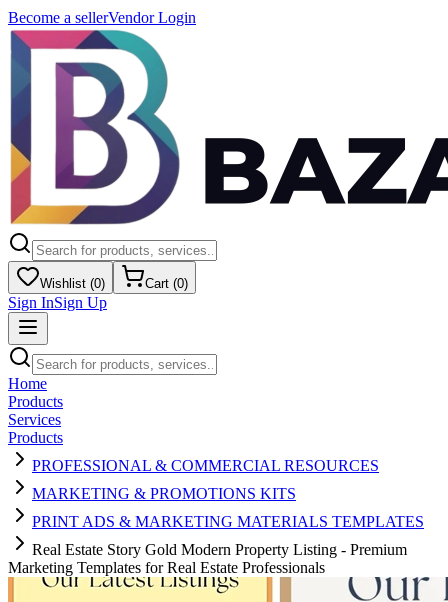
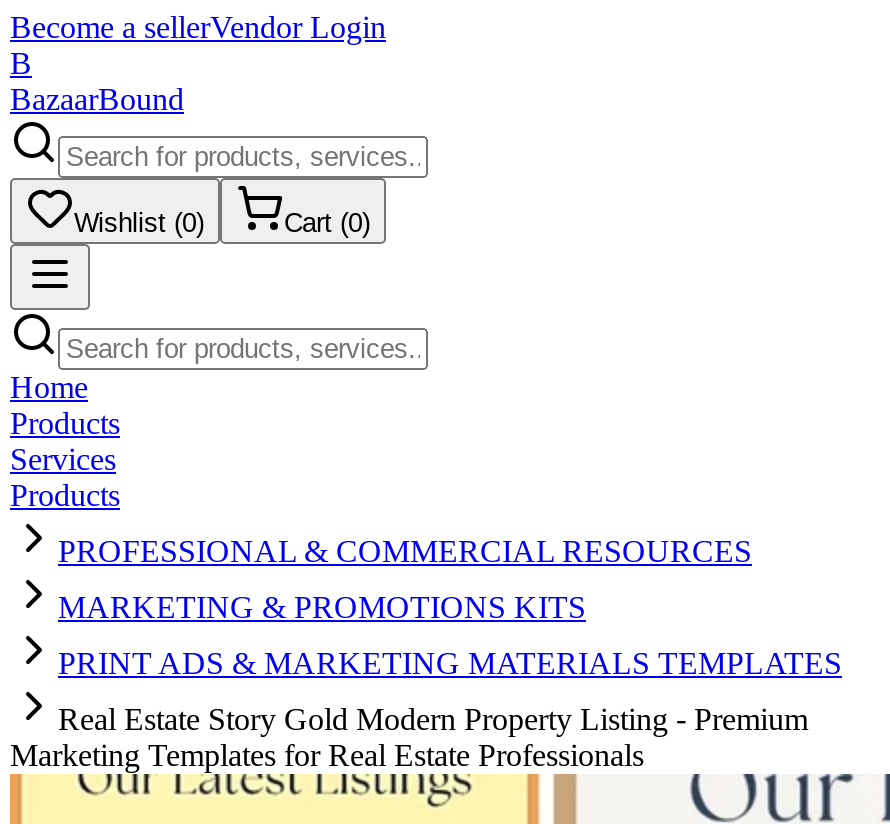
+ B
+ BazaarBound

- [image]

- [image]

- Sign InSign Up
